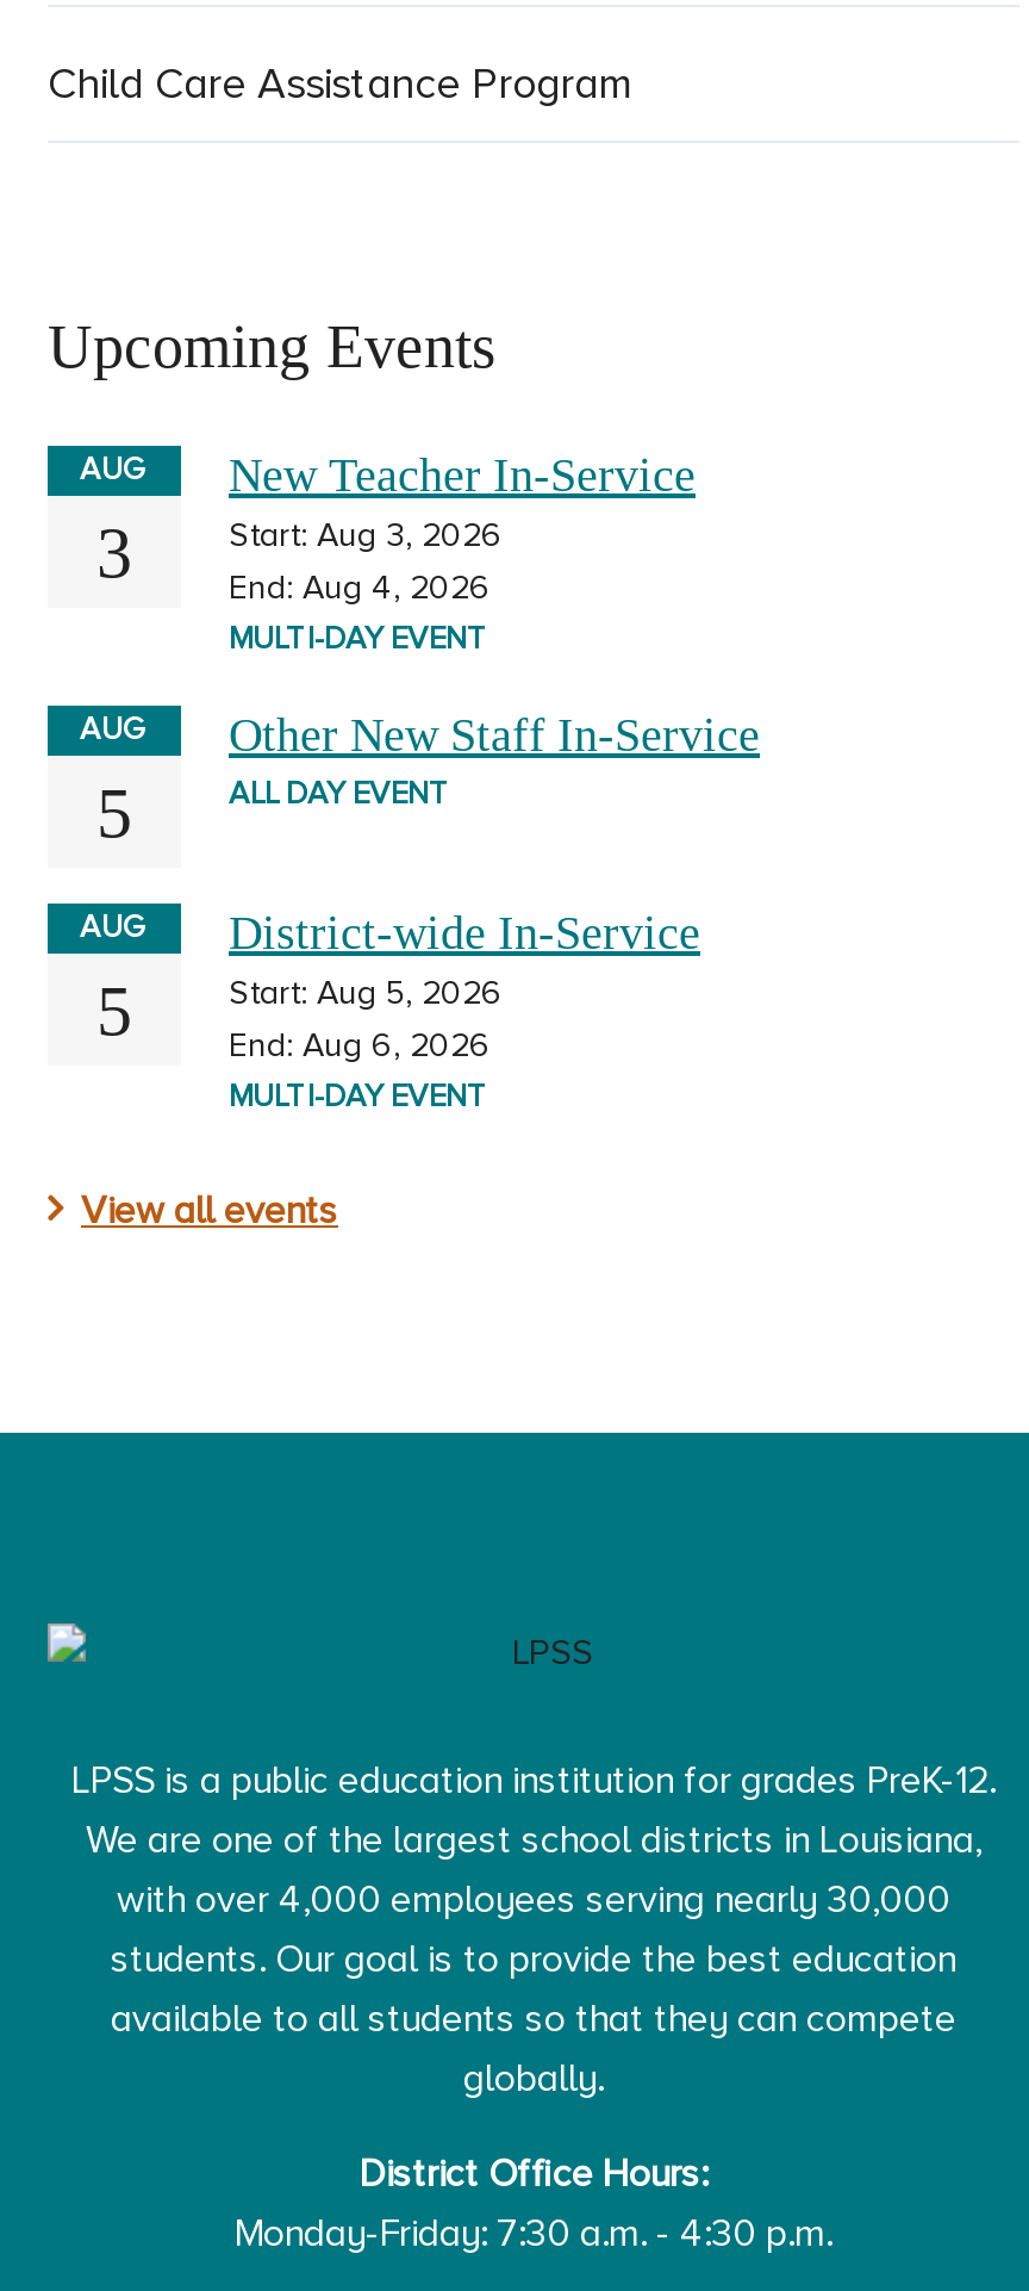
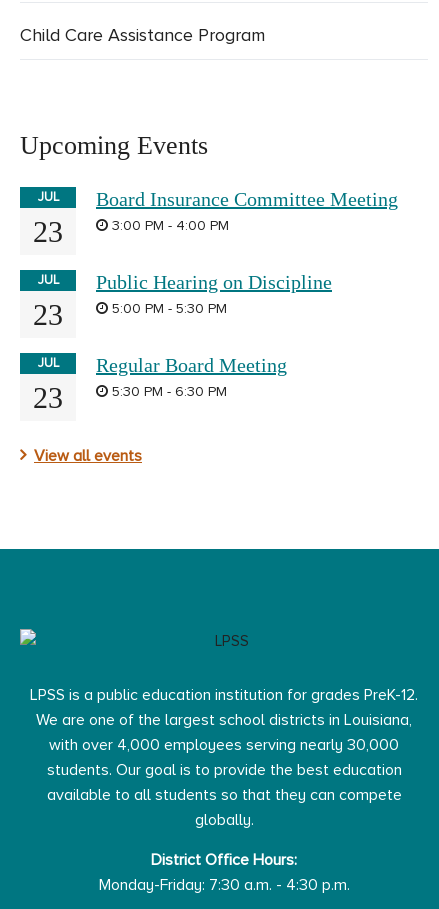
- AUG
- 3
+ JUL
+ 23

- New Teacher In-Service
- Start: Aug 3, 2026
- End: Aug 4, 2026
- MULTI-DAY EVENT
+ Board Insurance Committee Meeting
+ 3:00 PM - 4:00 PM

- AUG
- 5
+ JUL
+ 23

- Other New Staff In-Service
- ALL DAY EVENT
+ Public Hearing on Discipline
+ 5:00 PM - 5:30 PM

- AUG
- 5
+ JUL
+ 23

- District-wide In-Service
- Start: Aug 5, 2026
- End: Aug 6, 2026
- MULTI-DAY EVENT
+ Regular Board Meeting
+ 5:30 PM - 6:30 PM
